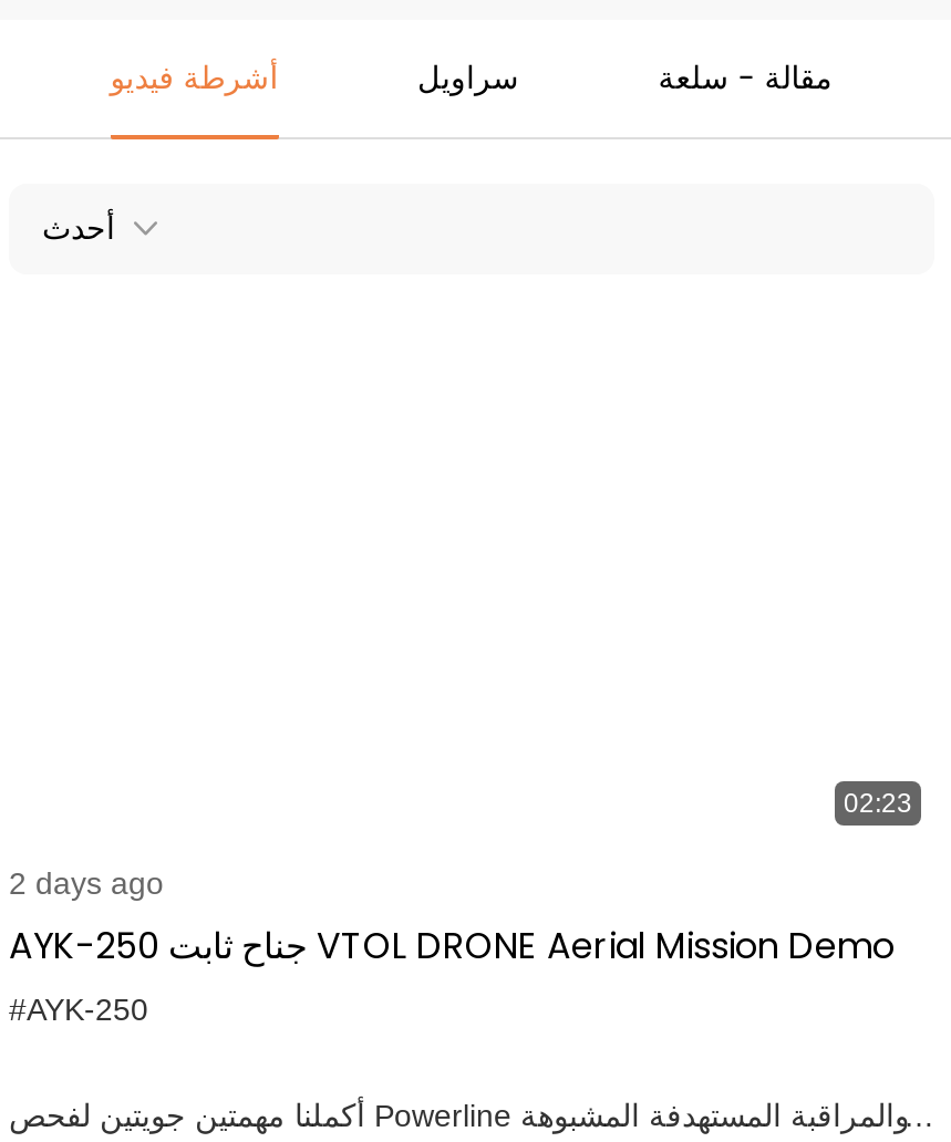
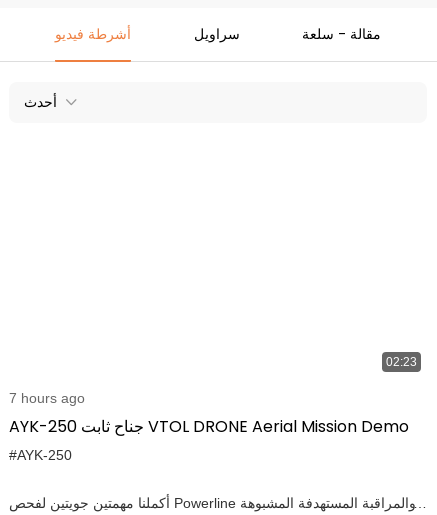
- 2 days ago
+ 7 hours ago
